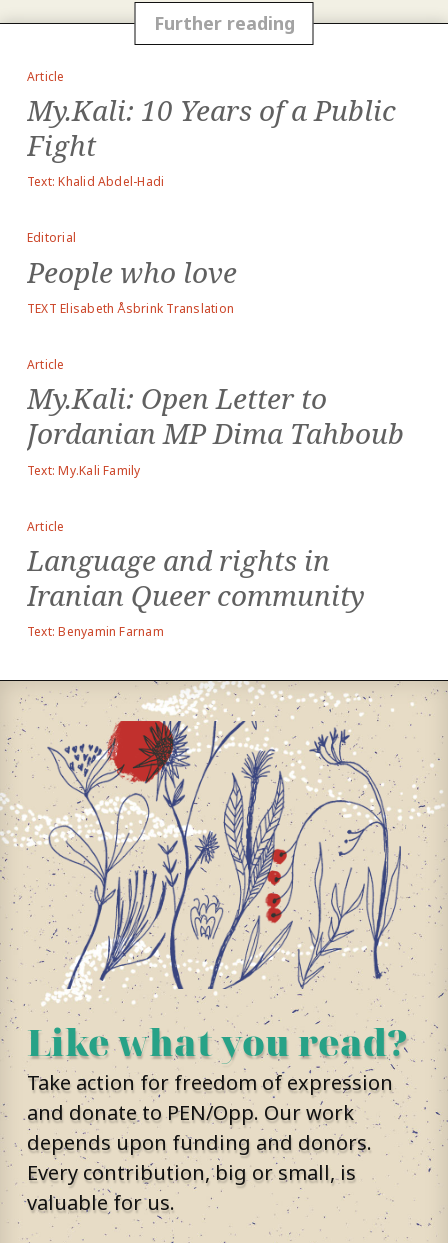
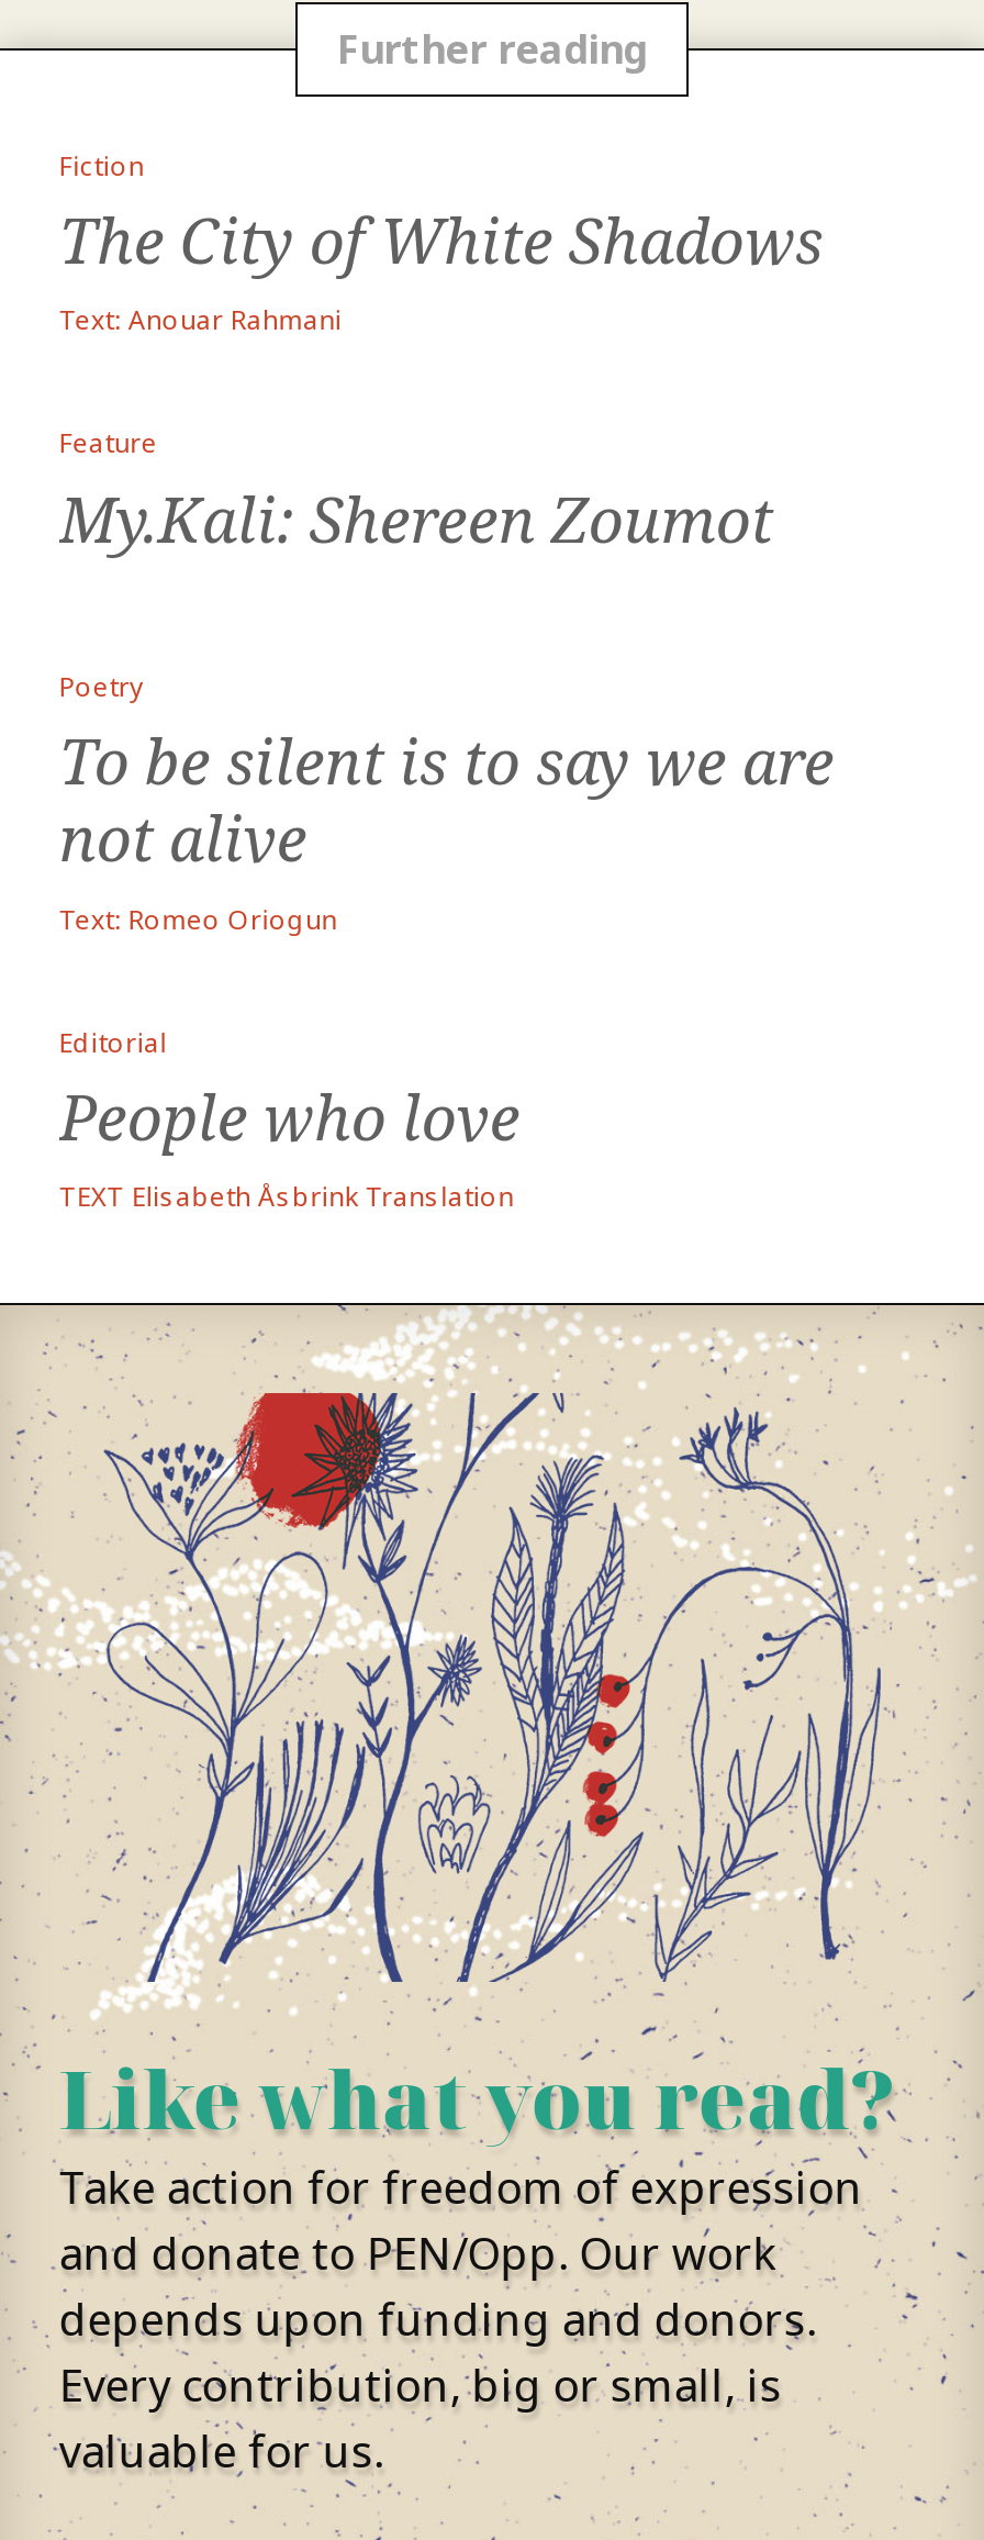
- Article
- My.Kali: 10 Years of a Public
- Fight
- Text: Khalid Abdel-Hadi
+ Fiction
+ The City of White Shadows
+ Text: Anouar Rahmani
+ Feature
+ My.Kali: Shereen Zoumot
+ Poetry
+ To be silent is to say we are
+ not alive
+ Text: Romeo Oriogun

moved down: Editorial | People who love | TEXT Elisabeth Åsbrink Translation

- Article
- My.Kali: Open Letter to
- Jordanian MP Dima Tahboub
- Text: My.Kali Family
- Article
- Language and rights in
- Iranian Queer community
- Text: Benyamin Farnam
